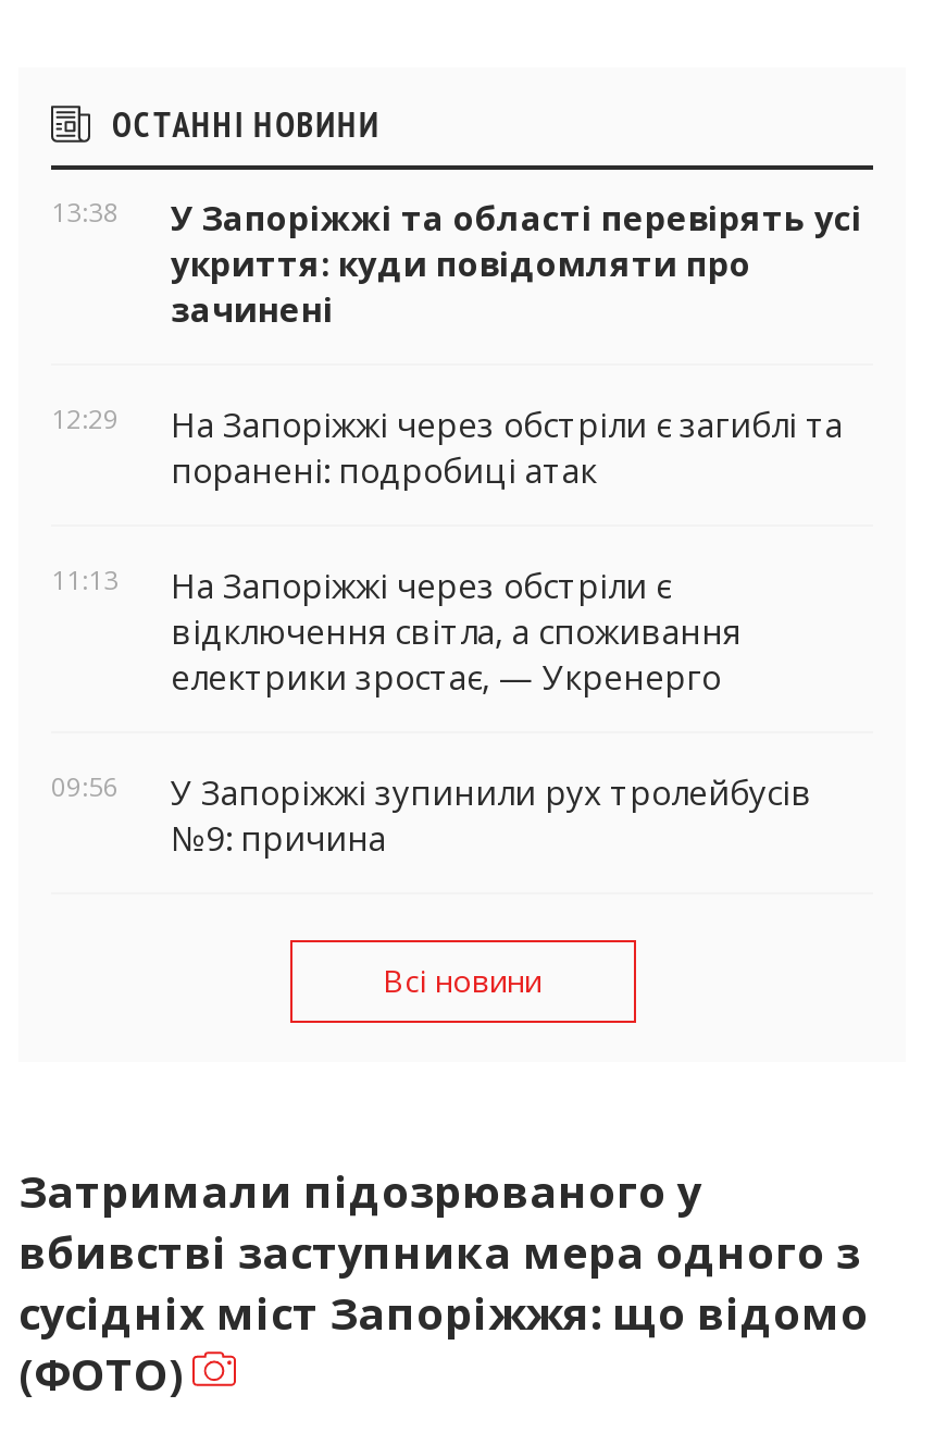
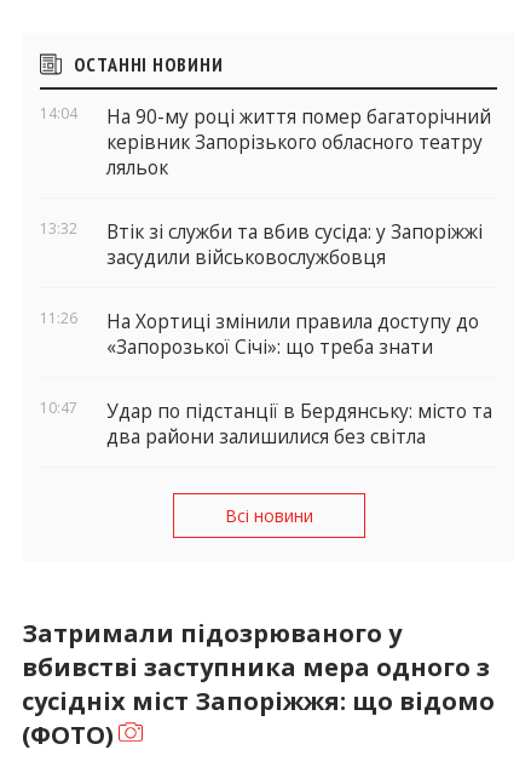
- 13:38
- У Запоріжжі та області перевірять усі
- укриття: куди повідомляти про
- зачинені
+ 14:04
+ На 90-му році життя помер багаторічний
+ керівник Запорізького обласного театру
+ ляльок

- 12:29
- На Запоріжжі через обстріли є загиблі та
- поранені: подробиці атак
+ 13:32
+ Втік зі служби та вбив сусіда: у Запоріжжі
+ засудили військовослужбовця

- 11:13
- На Запоріжжі через обстріли є
- відключення світла, а споживання
- електрики зростає, — Укренерго
+ 11:26
+ На Хортиці змінили правила доступу до
+ «Запорозької Січі»: що треба знати

- 09:56
- У Запоріжжі зупинили рух тролейбусів
- №9: причина
+ 10:47
+ Удар по підстанції в Бердянську: місто та
+ два райони залишилися без світла
